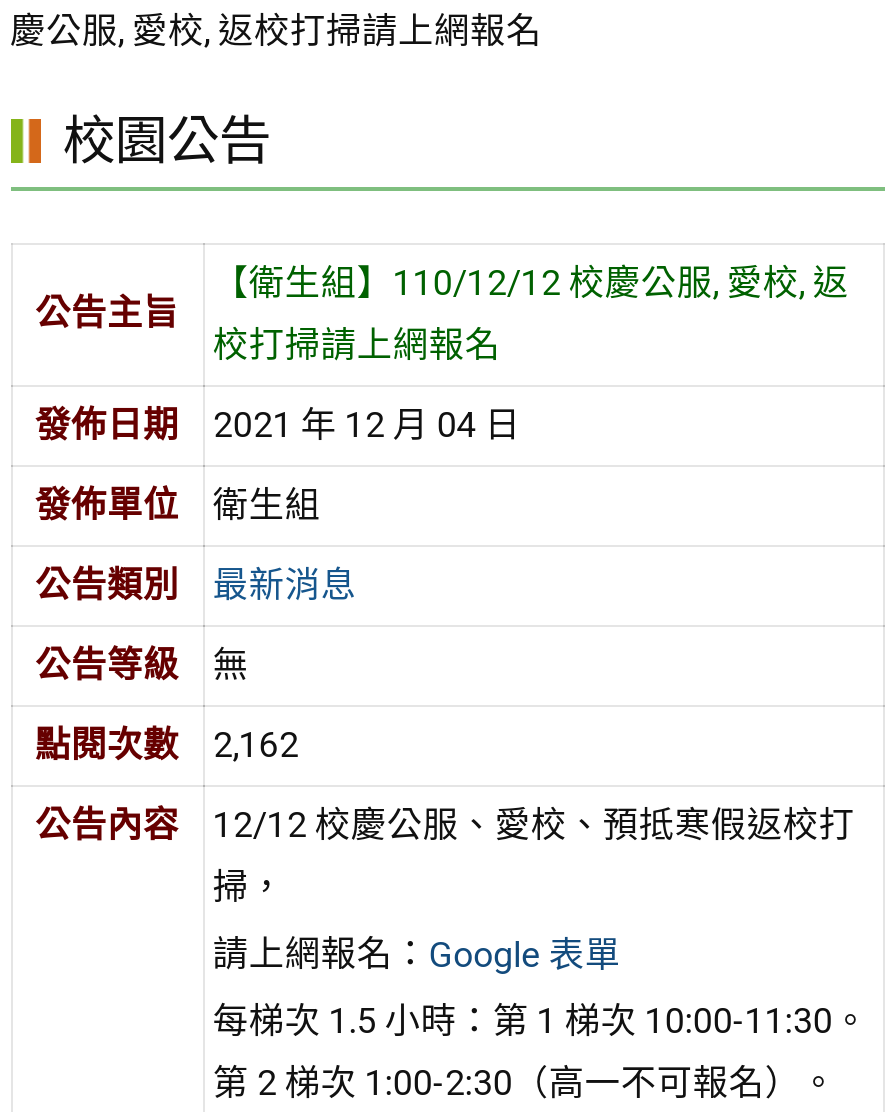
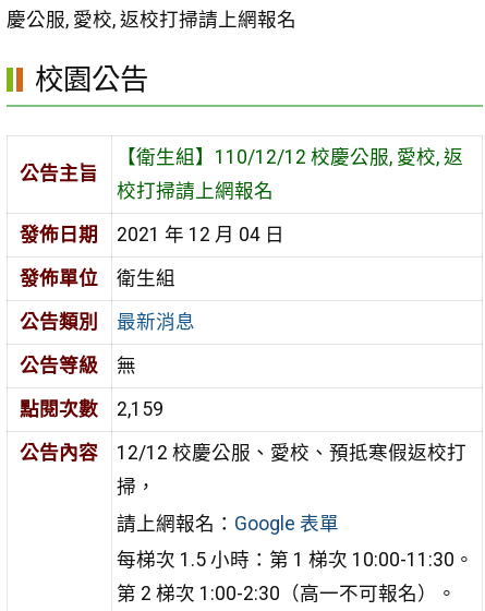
- 點閱次數 2,162
+ 點閱次數 2,159
